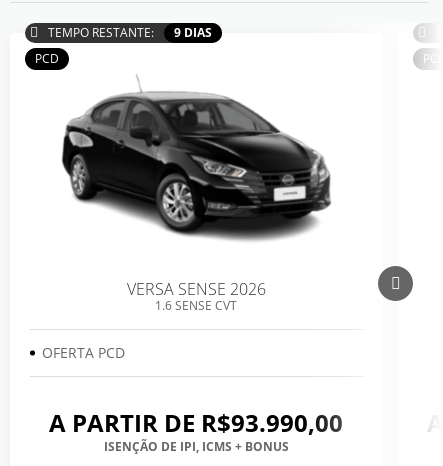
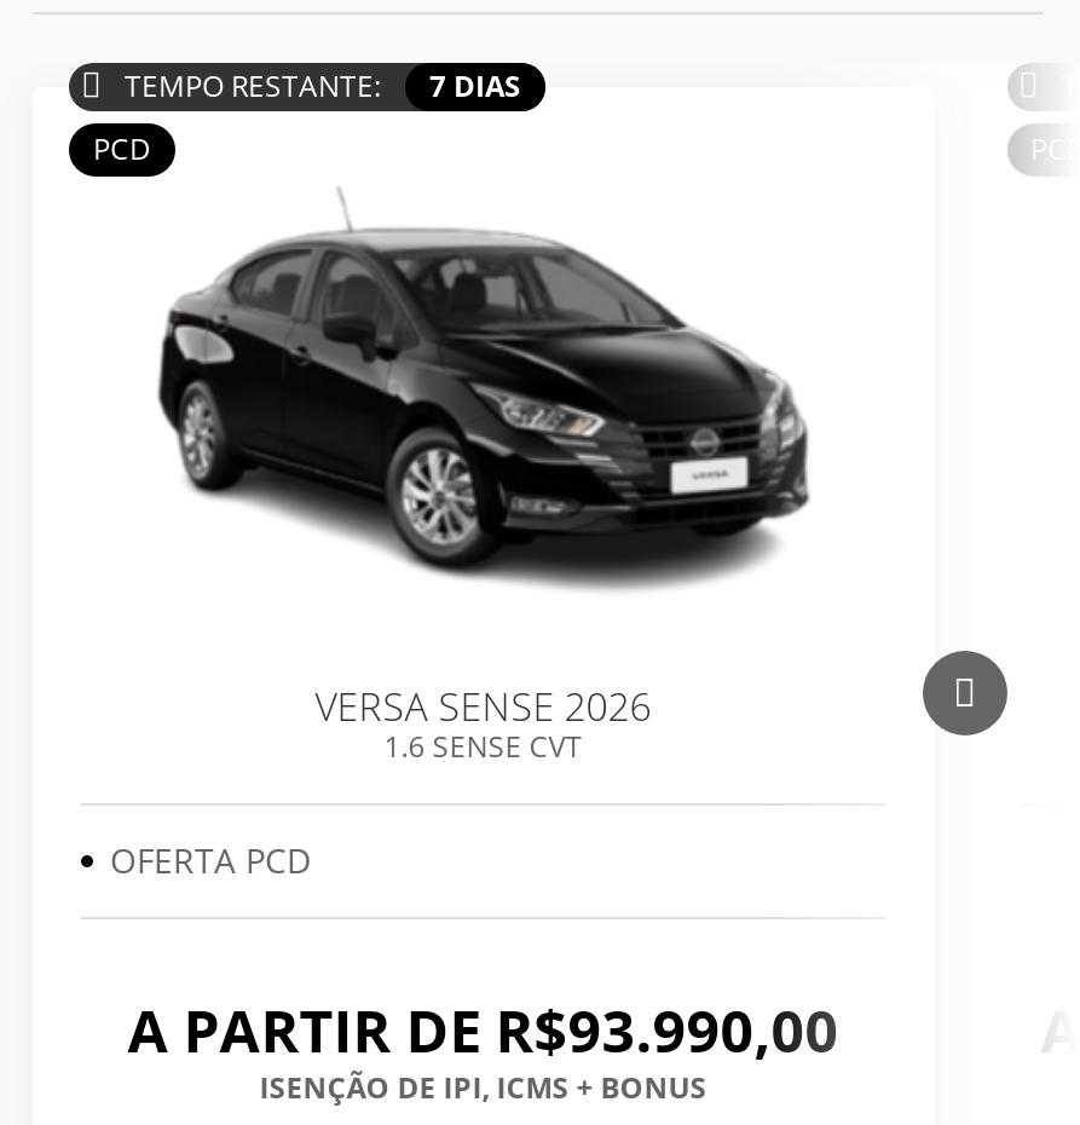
- TEMPO RESTANTE: 9 DIAS
+ TEMPO RESTANTE: 7 DIAS
